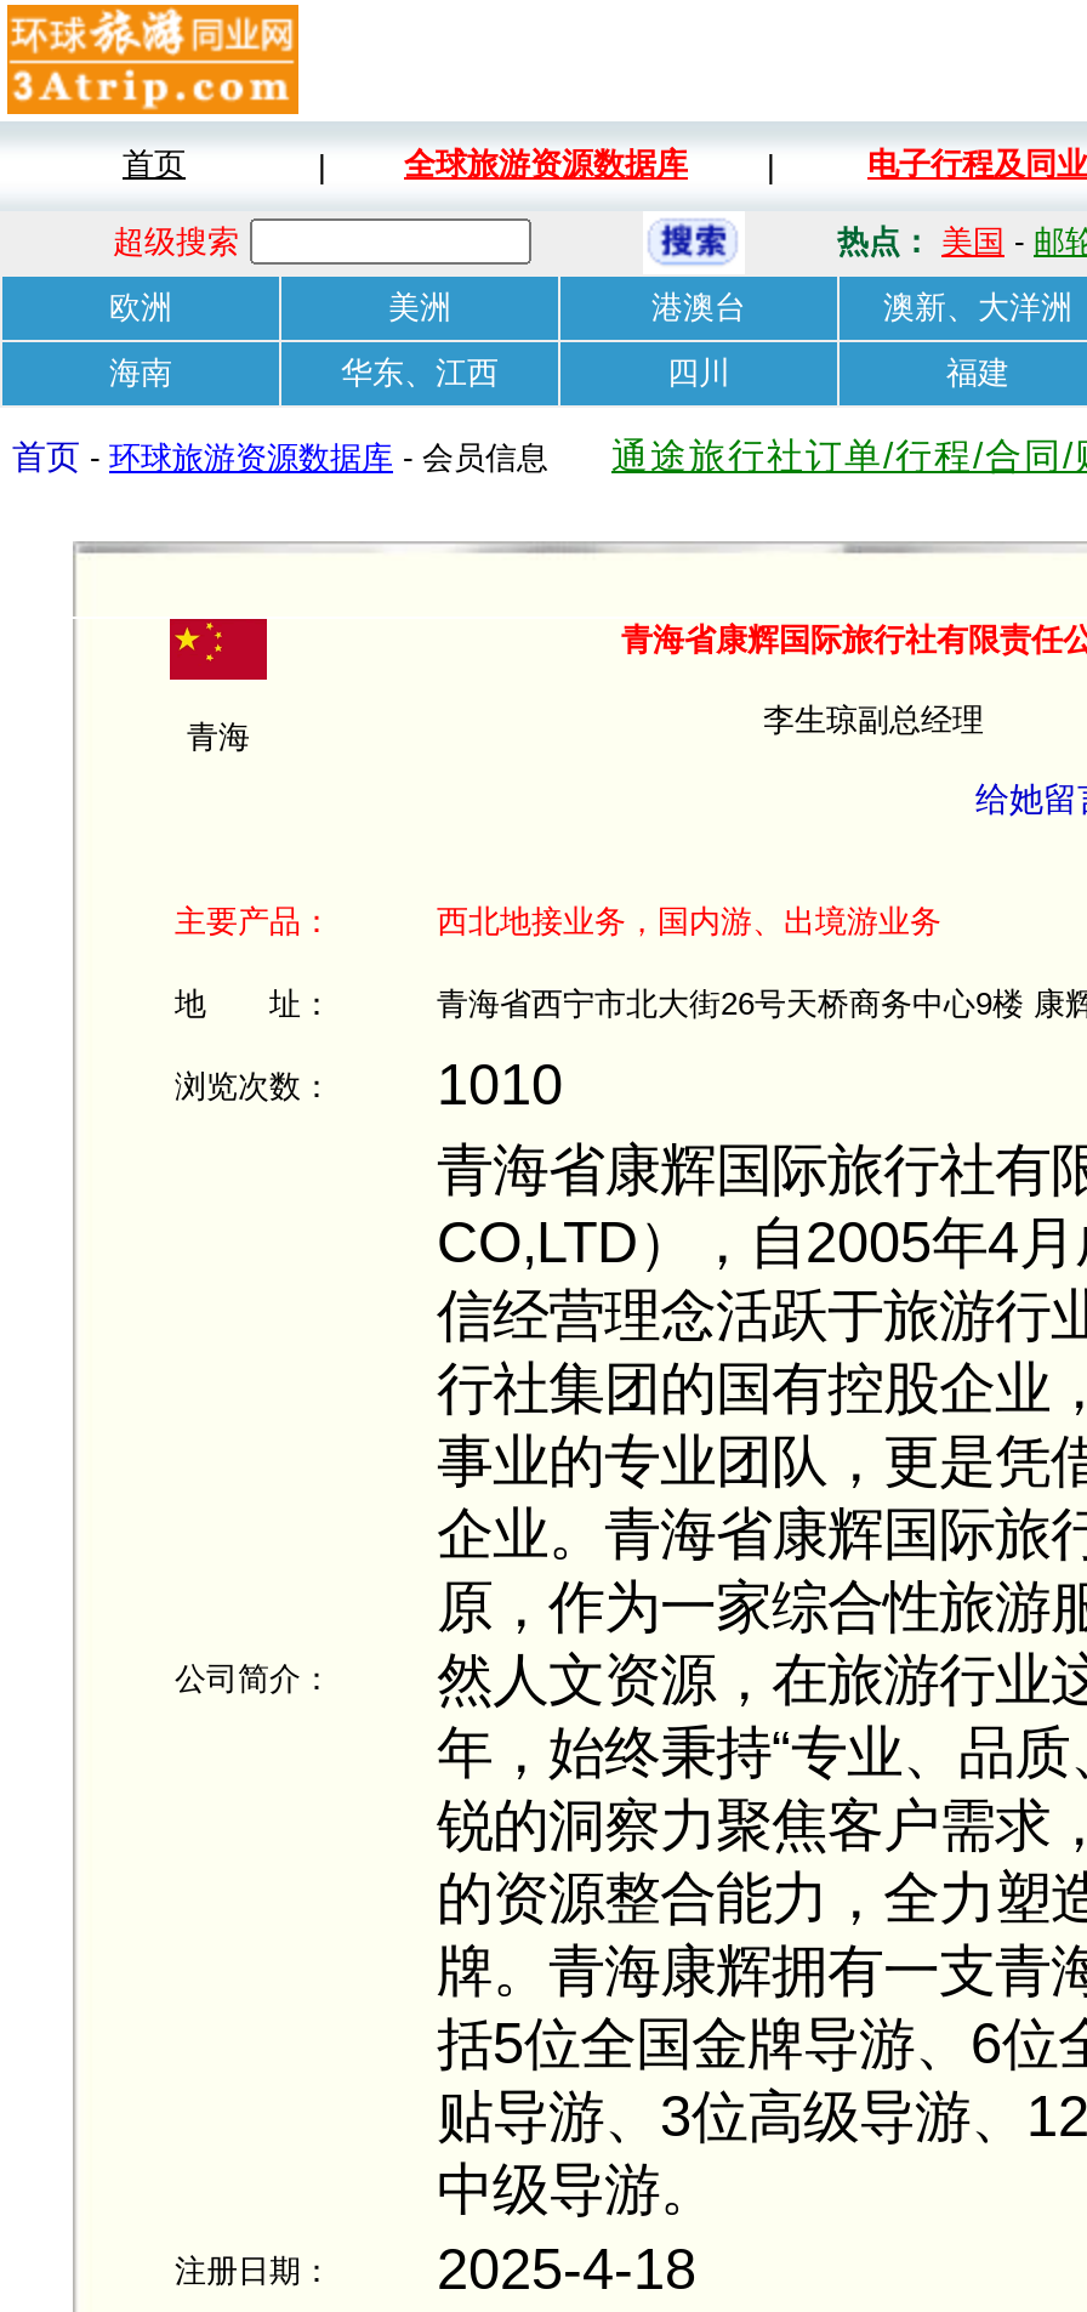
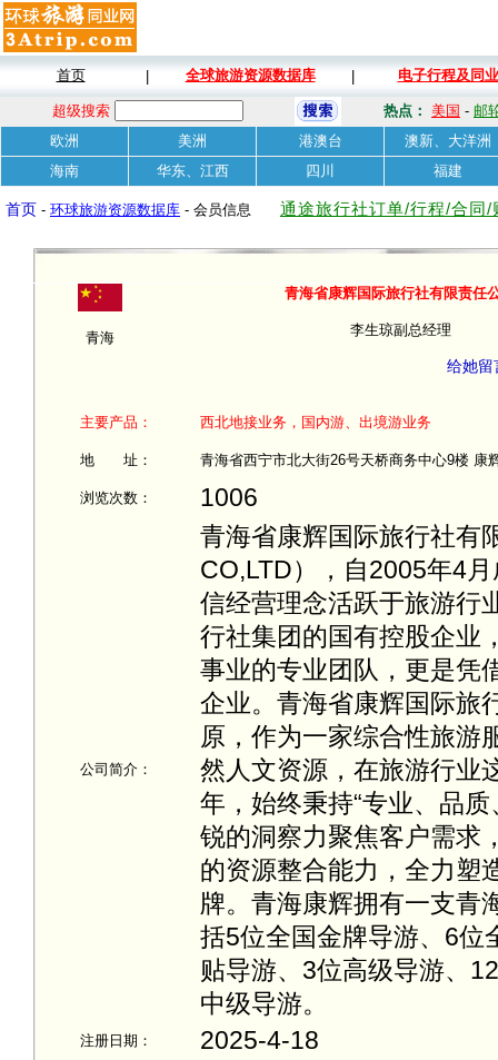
- 1010
+ 1006
